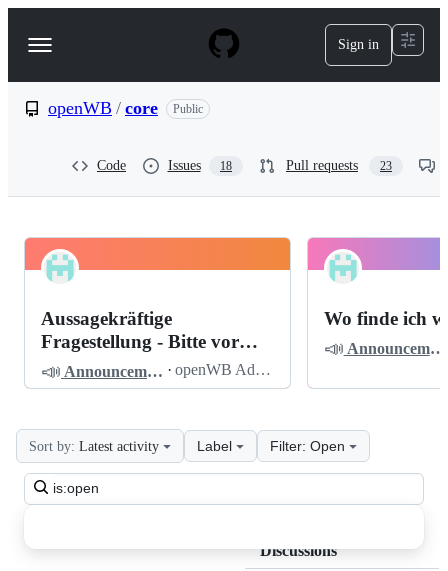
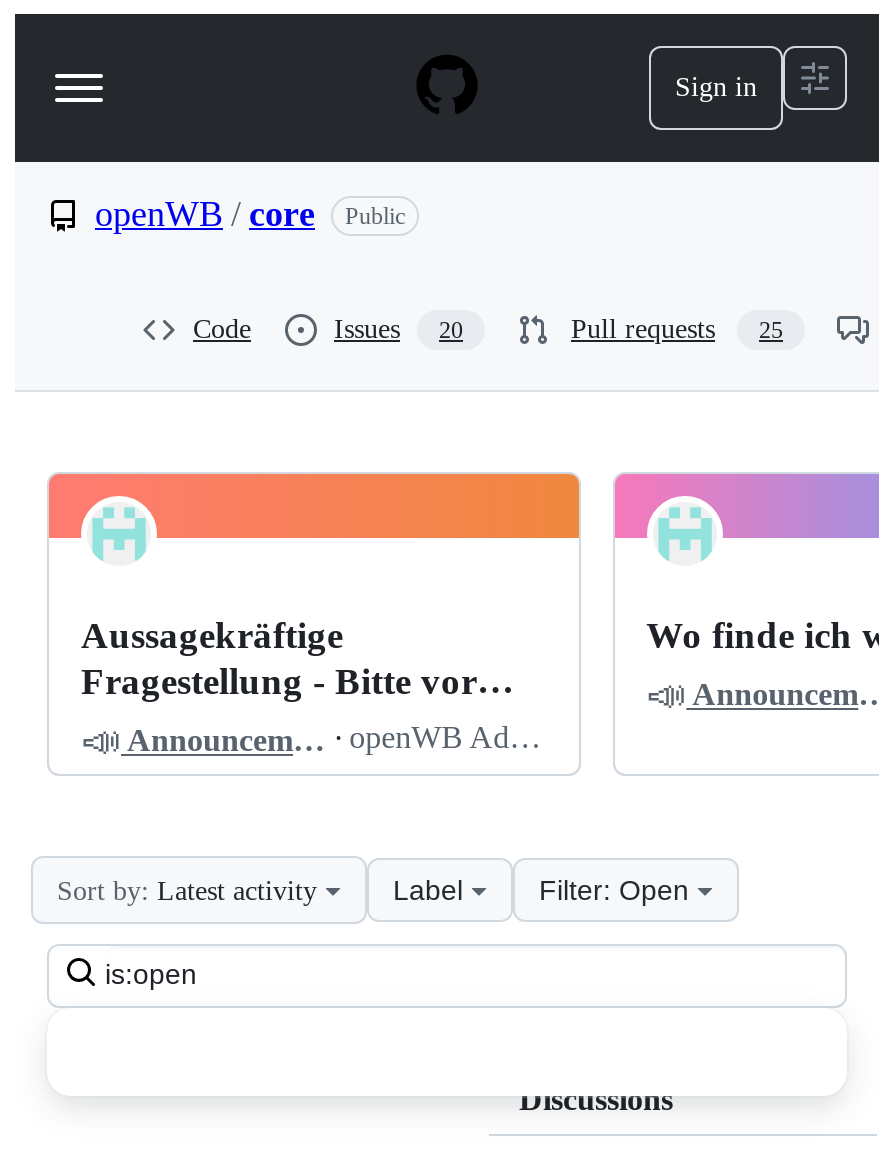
- Issues 18
+ Issues 20

- Pull requests 23
+ Pull requests 25
